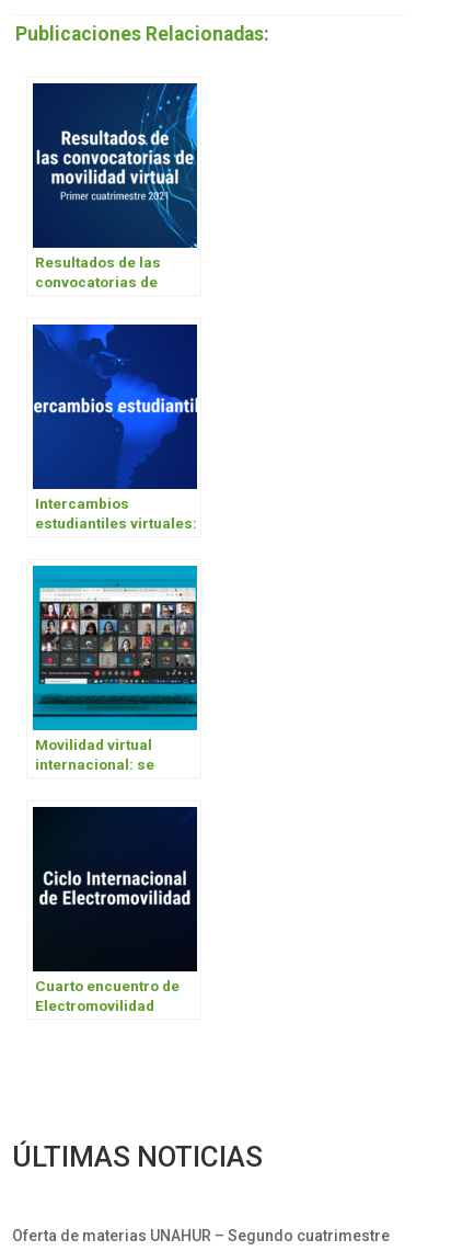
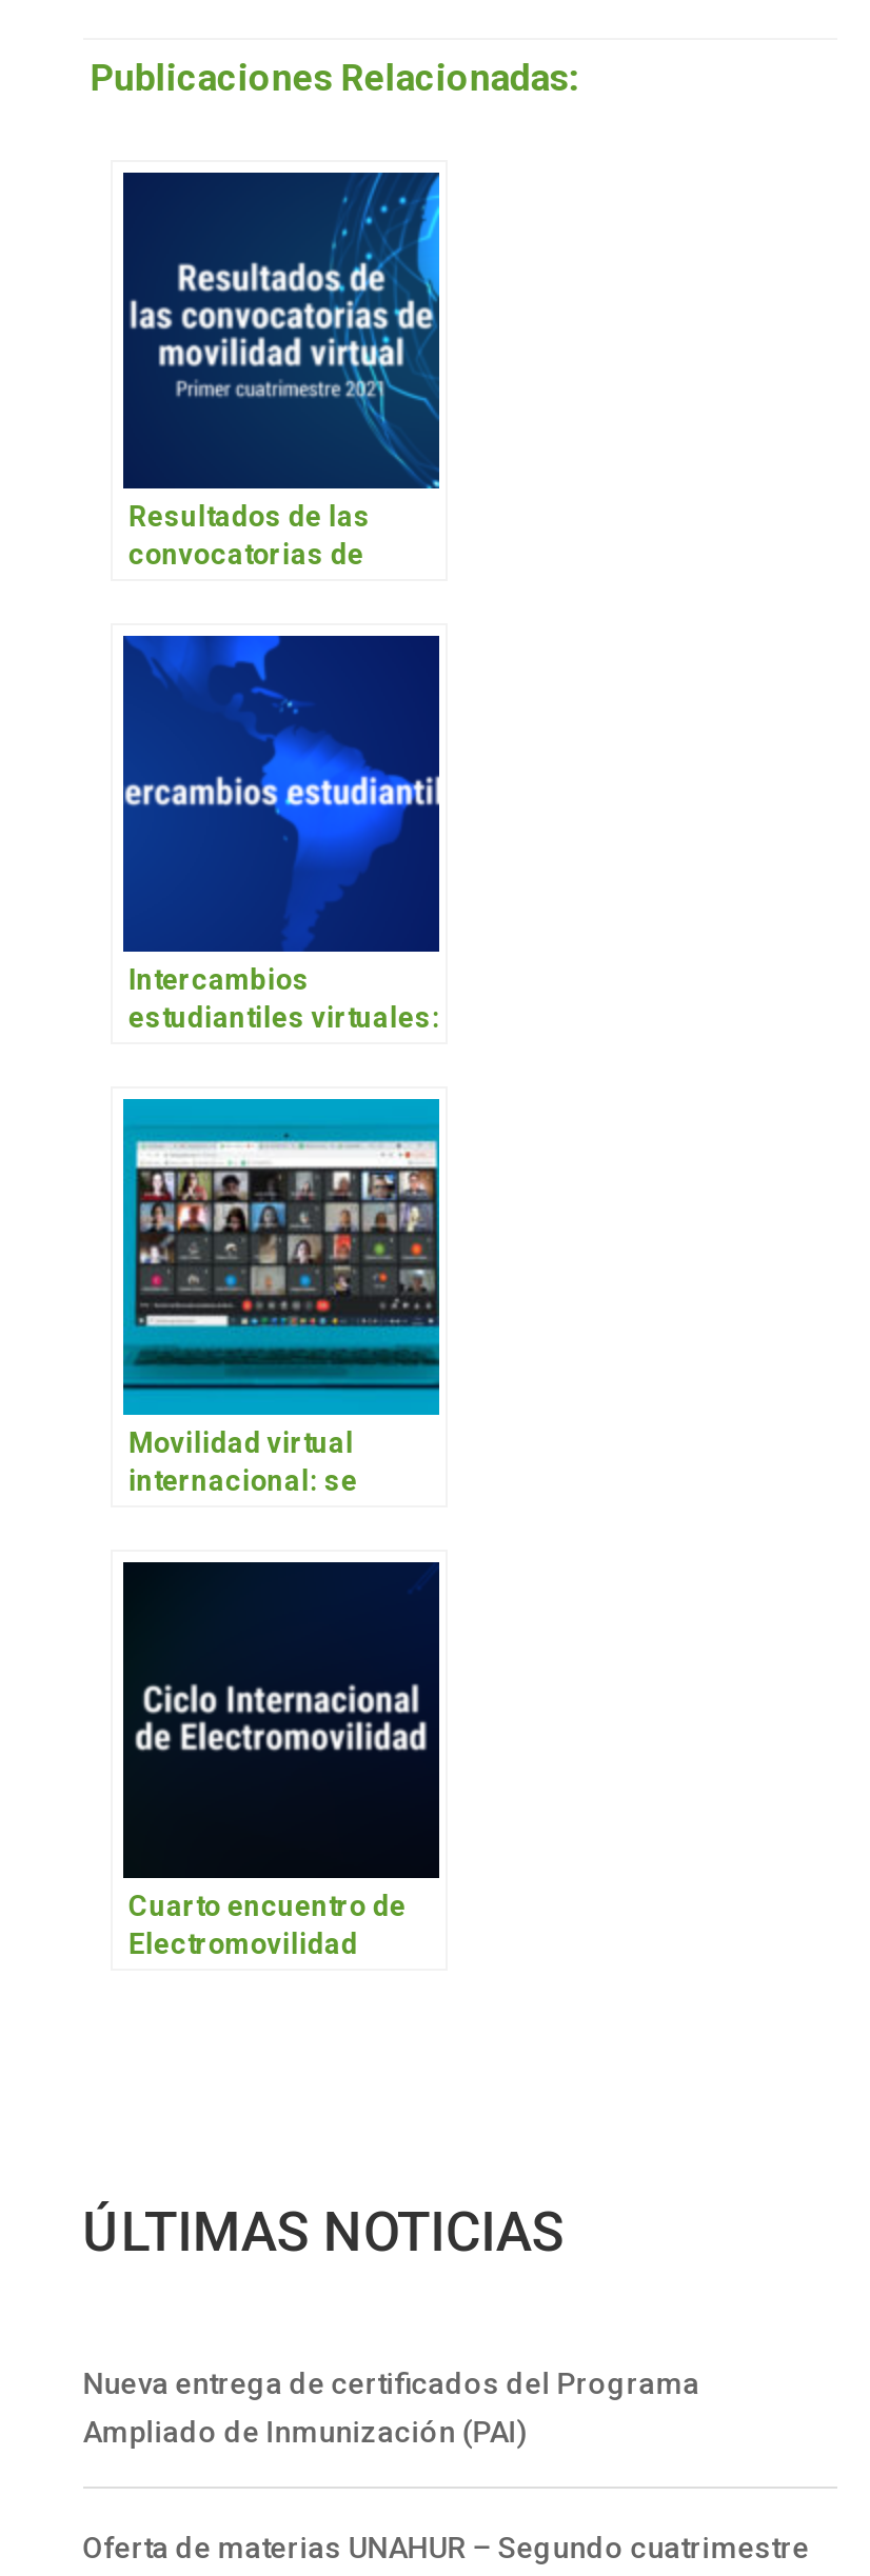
+ Nueva entrega de certificados del Programa
+ Ampliado de Inmunización (PAI)
